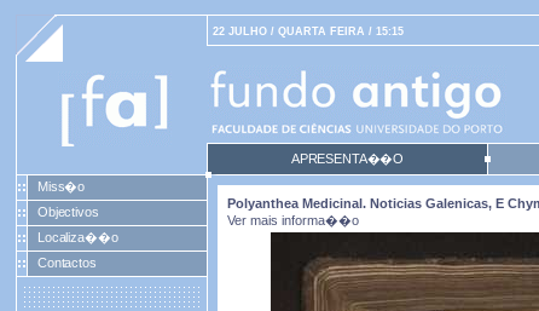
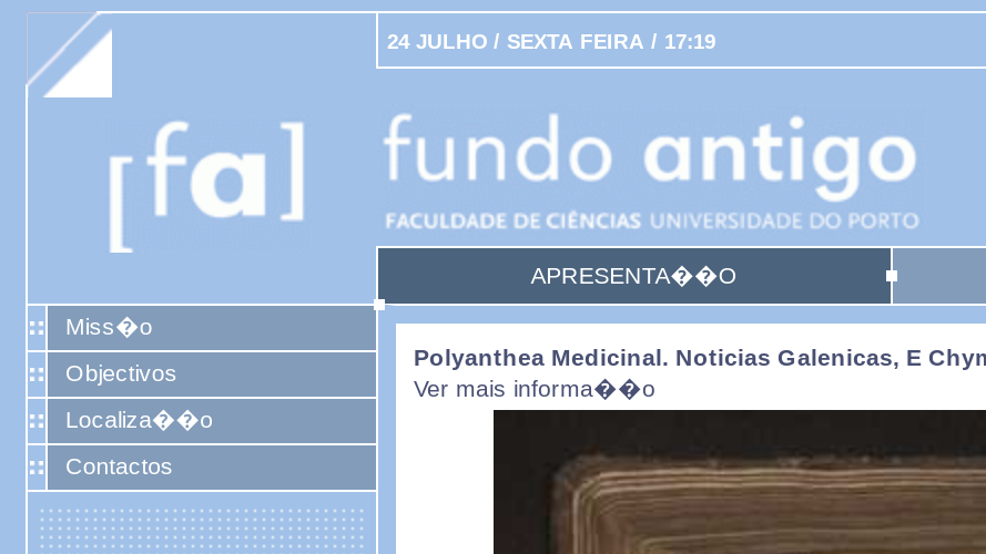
- 22 JULHO / QUARTA FEIRA / 15:15
+ 24 JULHO / SEXTA FEIRA / 17:19
